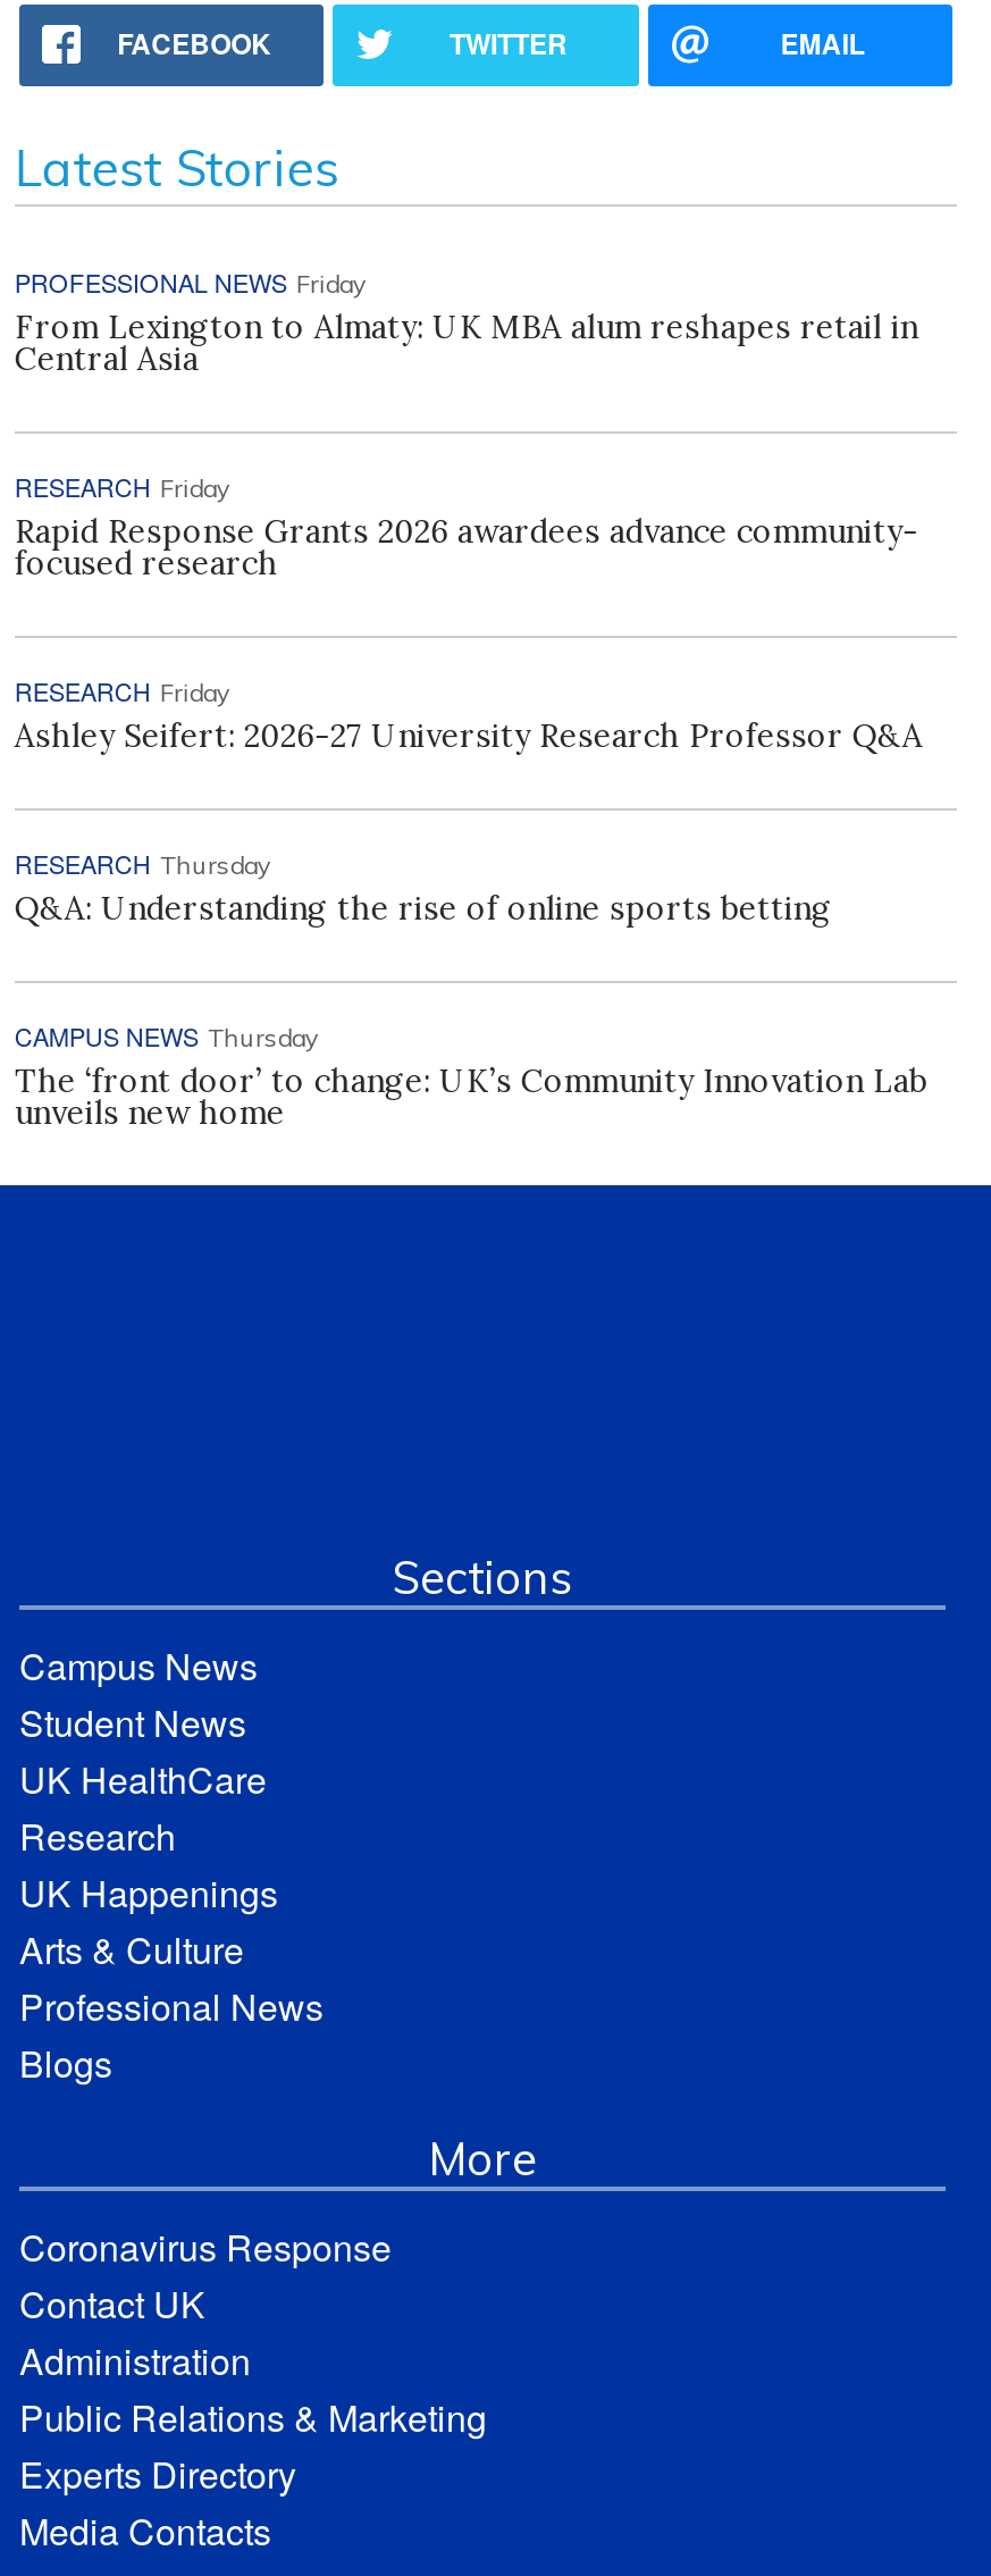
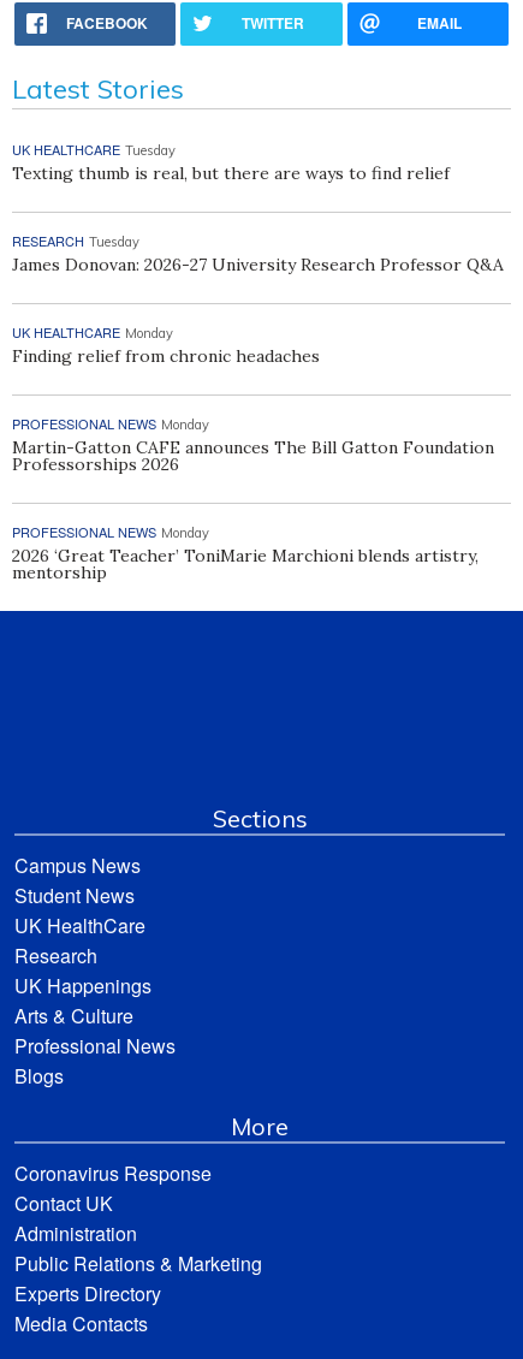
- PROFESSIONAL NEWS Friday
- From Lexington to Almaty: UK MBA alum reshapes retail in
- Central Asia
+ UK HEALTHCARE Tuesday
+ Texting thumb is real, but there are ways to find relief

- RESEARCH Friday
- Rapid Response Grants 2026 awardees advance community-
- focused research
+ RESEARCH Tuesday
+ James Donovan: 2026-27 University Research Professor Q&A

- RESEARCH Friday
- Ashley Seifert: 2026-27 University Research Professor Q&A
+ UK HEALTHCARE Monday
+ Finding relief from chronic headaches

- RESEARCH Thursday
- Q&A: Understanding the rise of online sports betting
+ PROFESSIONAL NEWS Monday
+ Martin-Gatton CAFE announces The Bill Gatton Foundation
+ Professorships 2026

- CAMPUS NEWS Thursday
- The ‘front door’ to change: UK’s Community Innovation Lab
- unveils new home
+ PROFESSIONAL NEWS Monday
+ 2026 ‘Great Teacher’ ToniMarie Marchioni blends artistry,
+ mentorship
